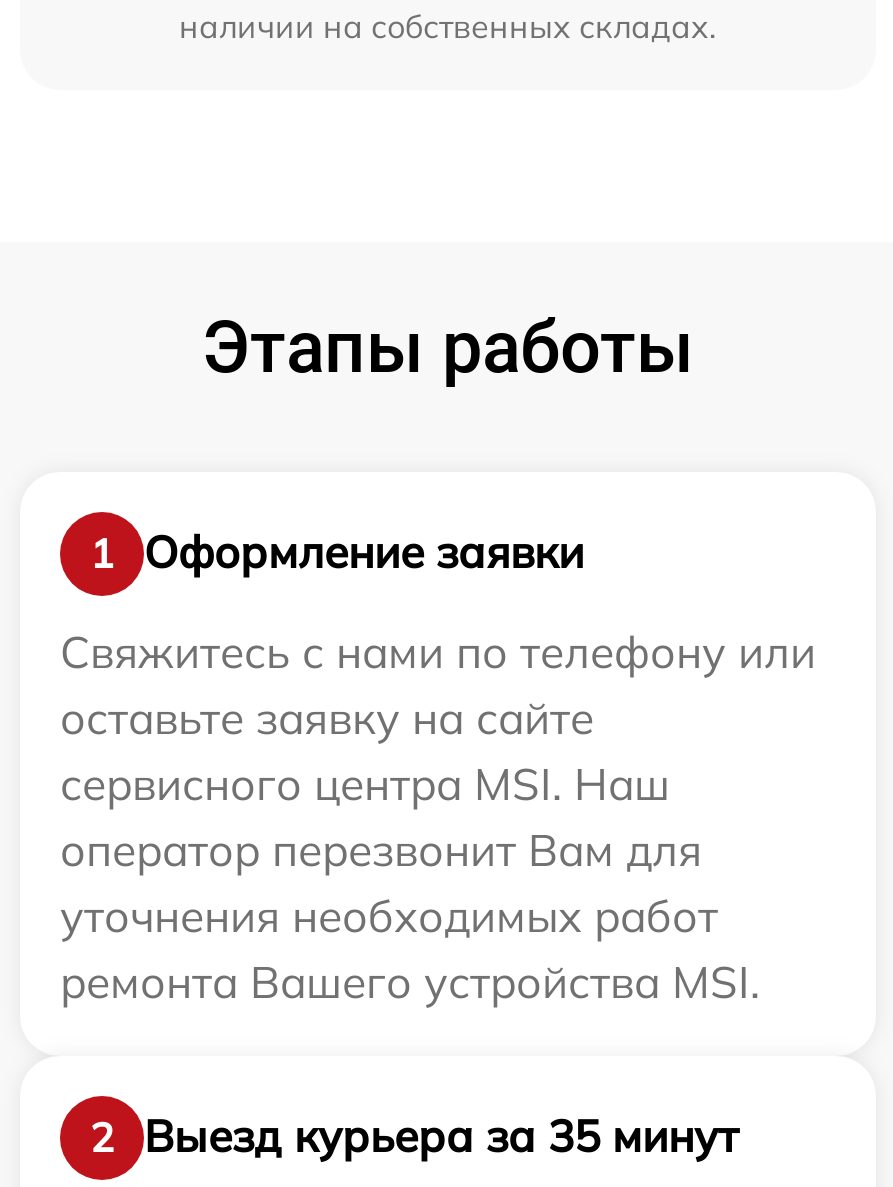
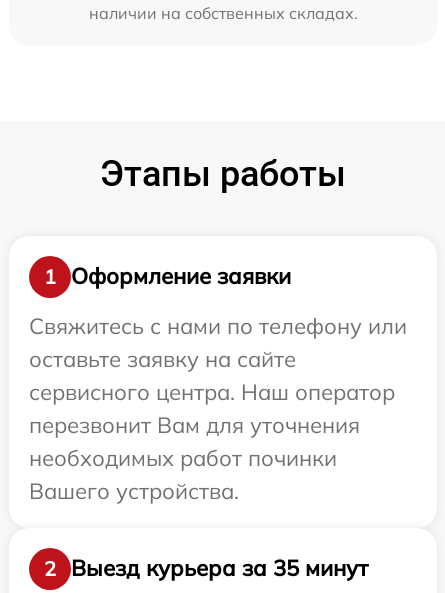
- сервисного центра MSI. Наш
- оператор перезвонит Вам для
- уточнения необходимых работ
- ремонта Вашего устройства MSI.
+ сервисного центра. Наш оператор
+ перезвонит Вам для уточнения
+ необходимых работ починки
+ Вашего устройства.
